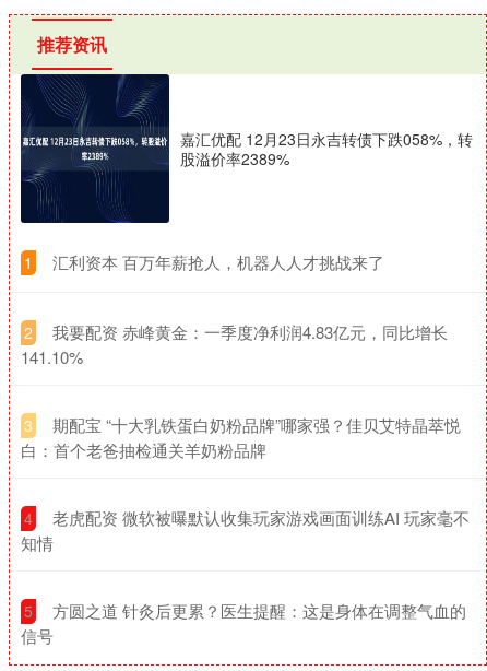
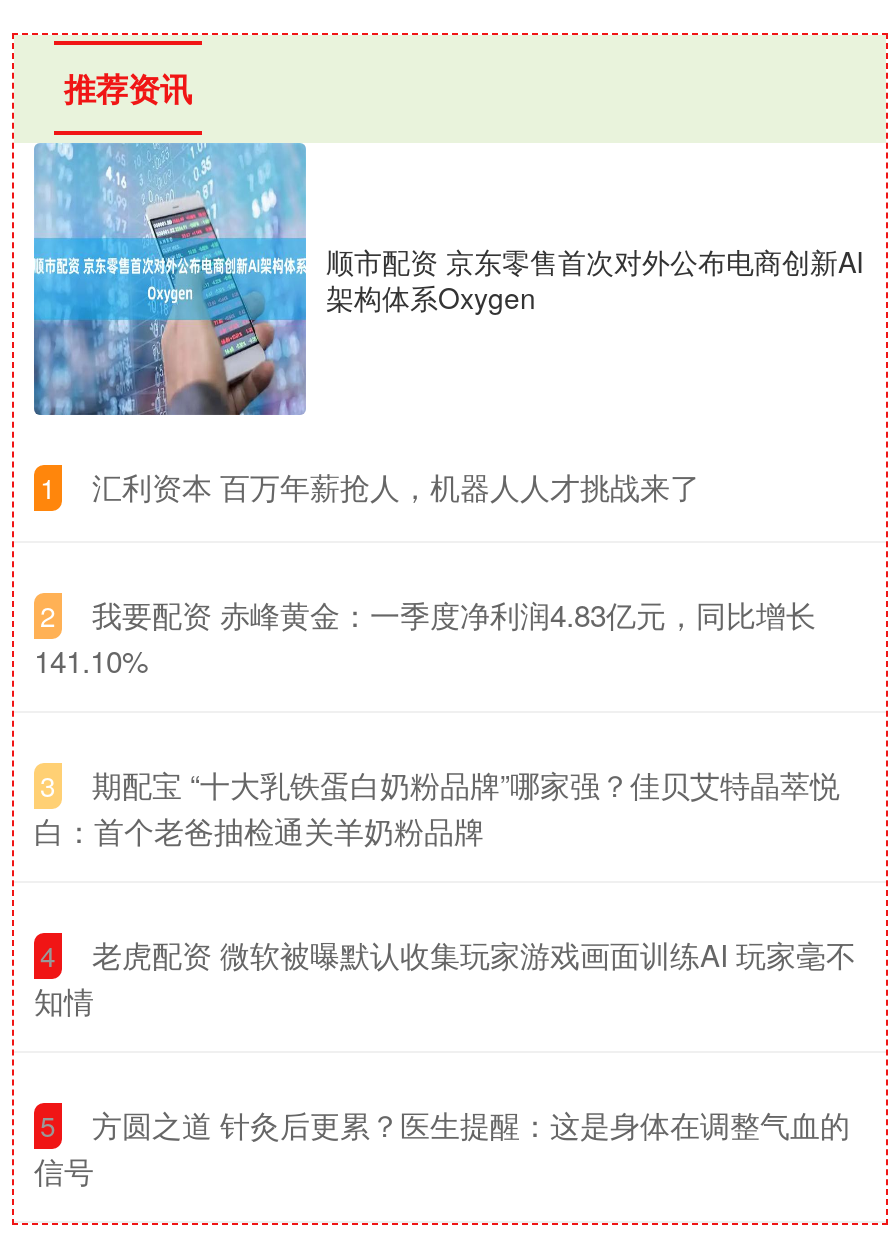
- [image]
- 嘉汇优配 12月23日永吉转债下跌058%，转
- 股溢价率2389%
+ [image]
+ 顺市配资 京东零售首次对外公布电商创新AI
+ 架构体系Oxygen
